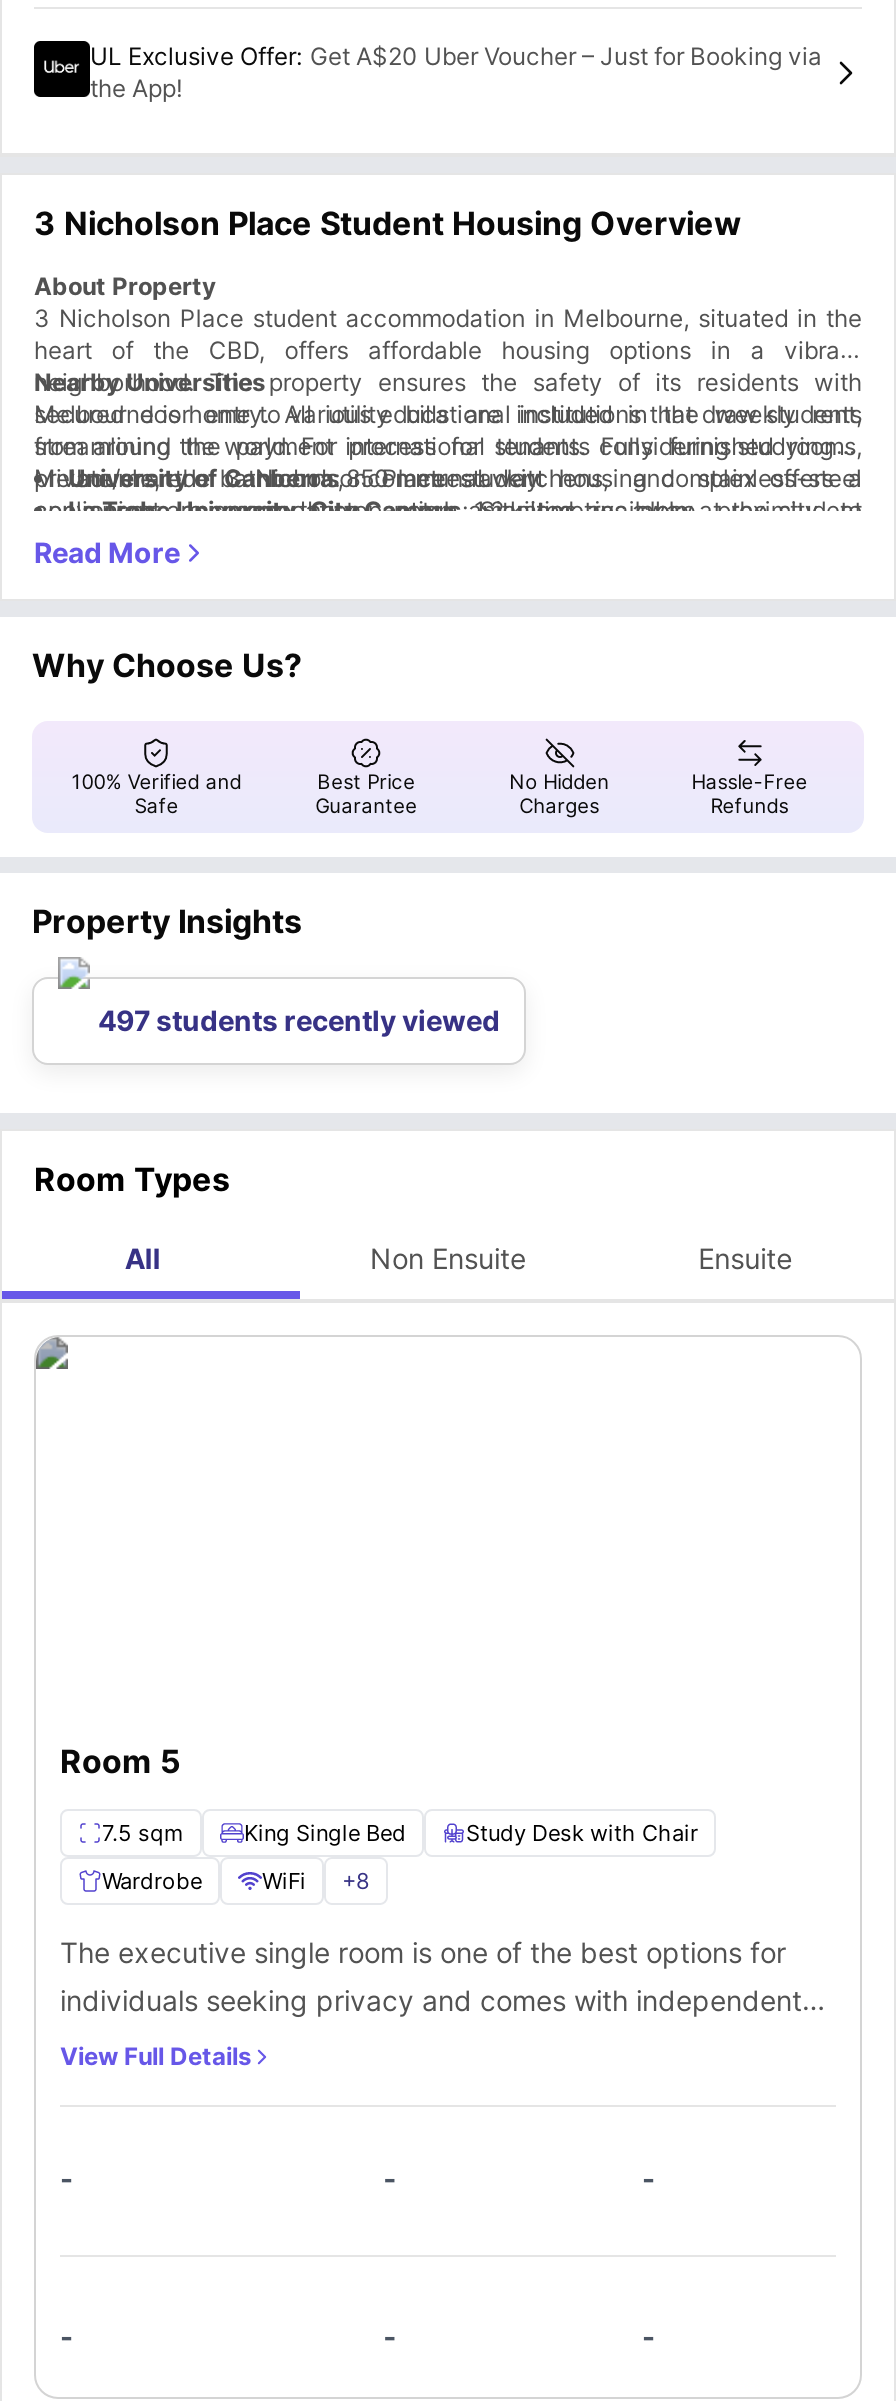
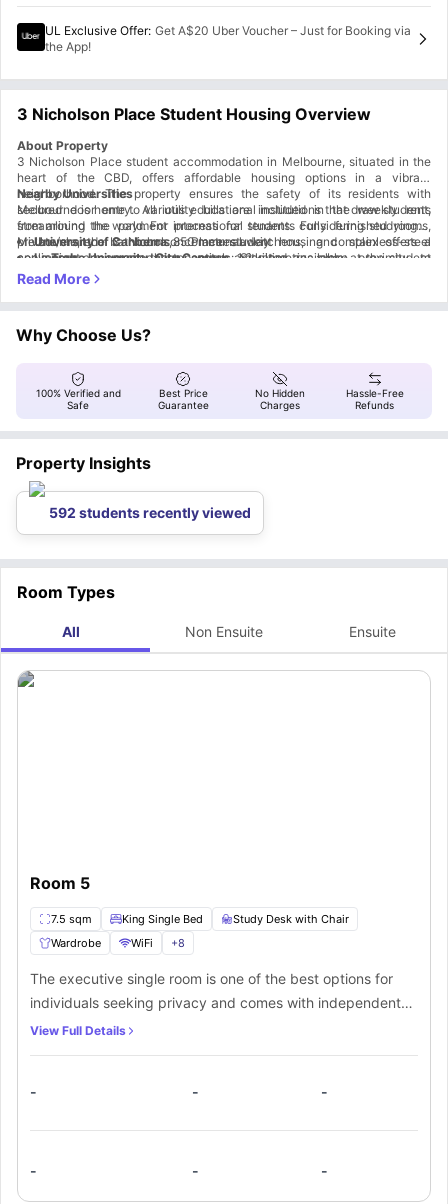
- 497 students recently viewed
+ 592 students recently viewed
